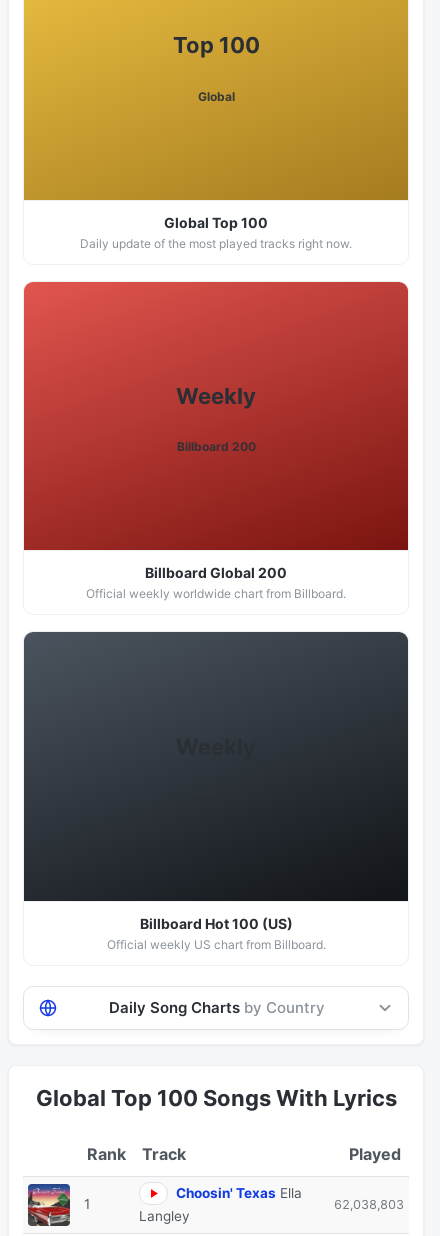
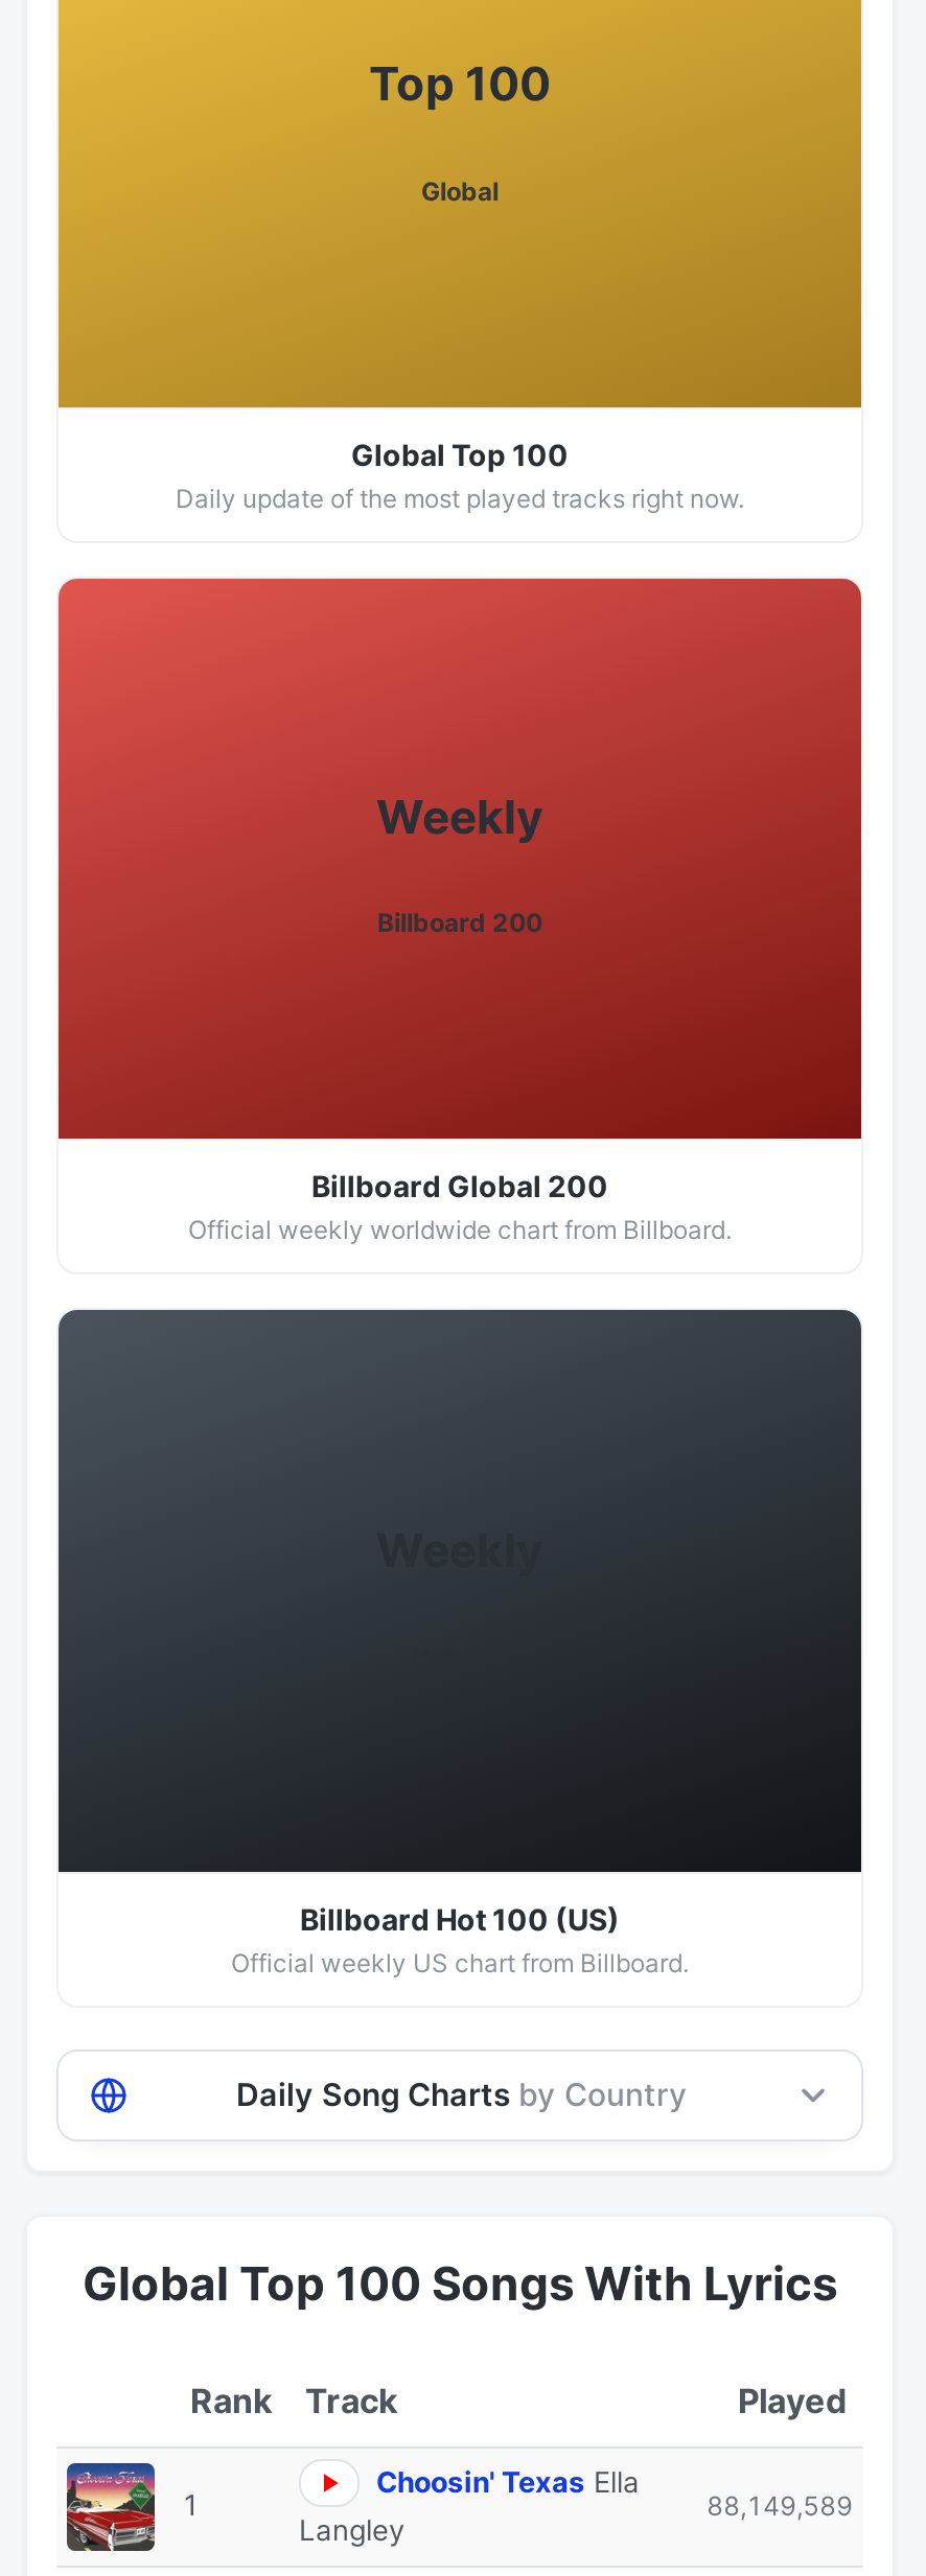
- 62,038,803
+ 88,149,589
